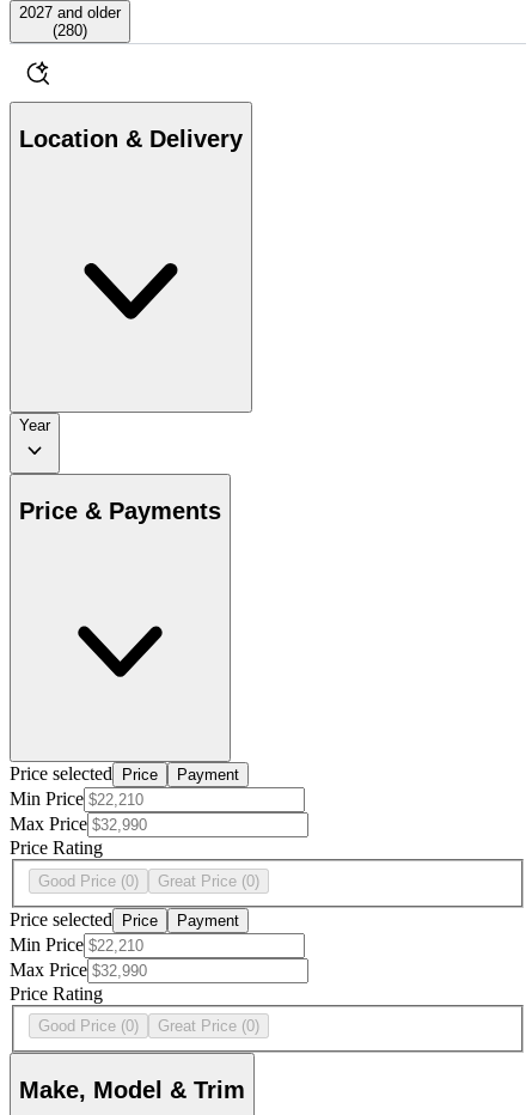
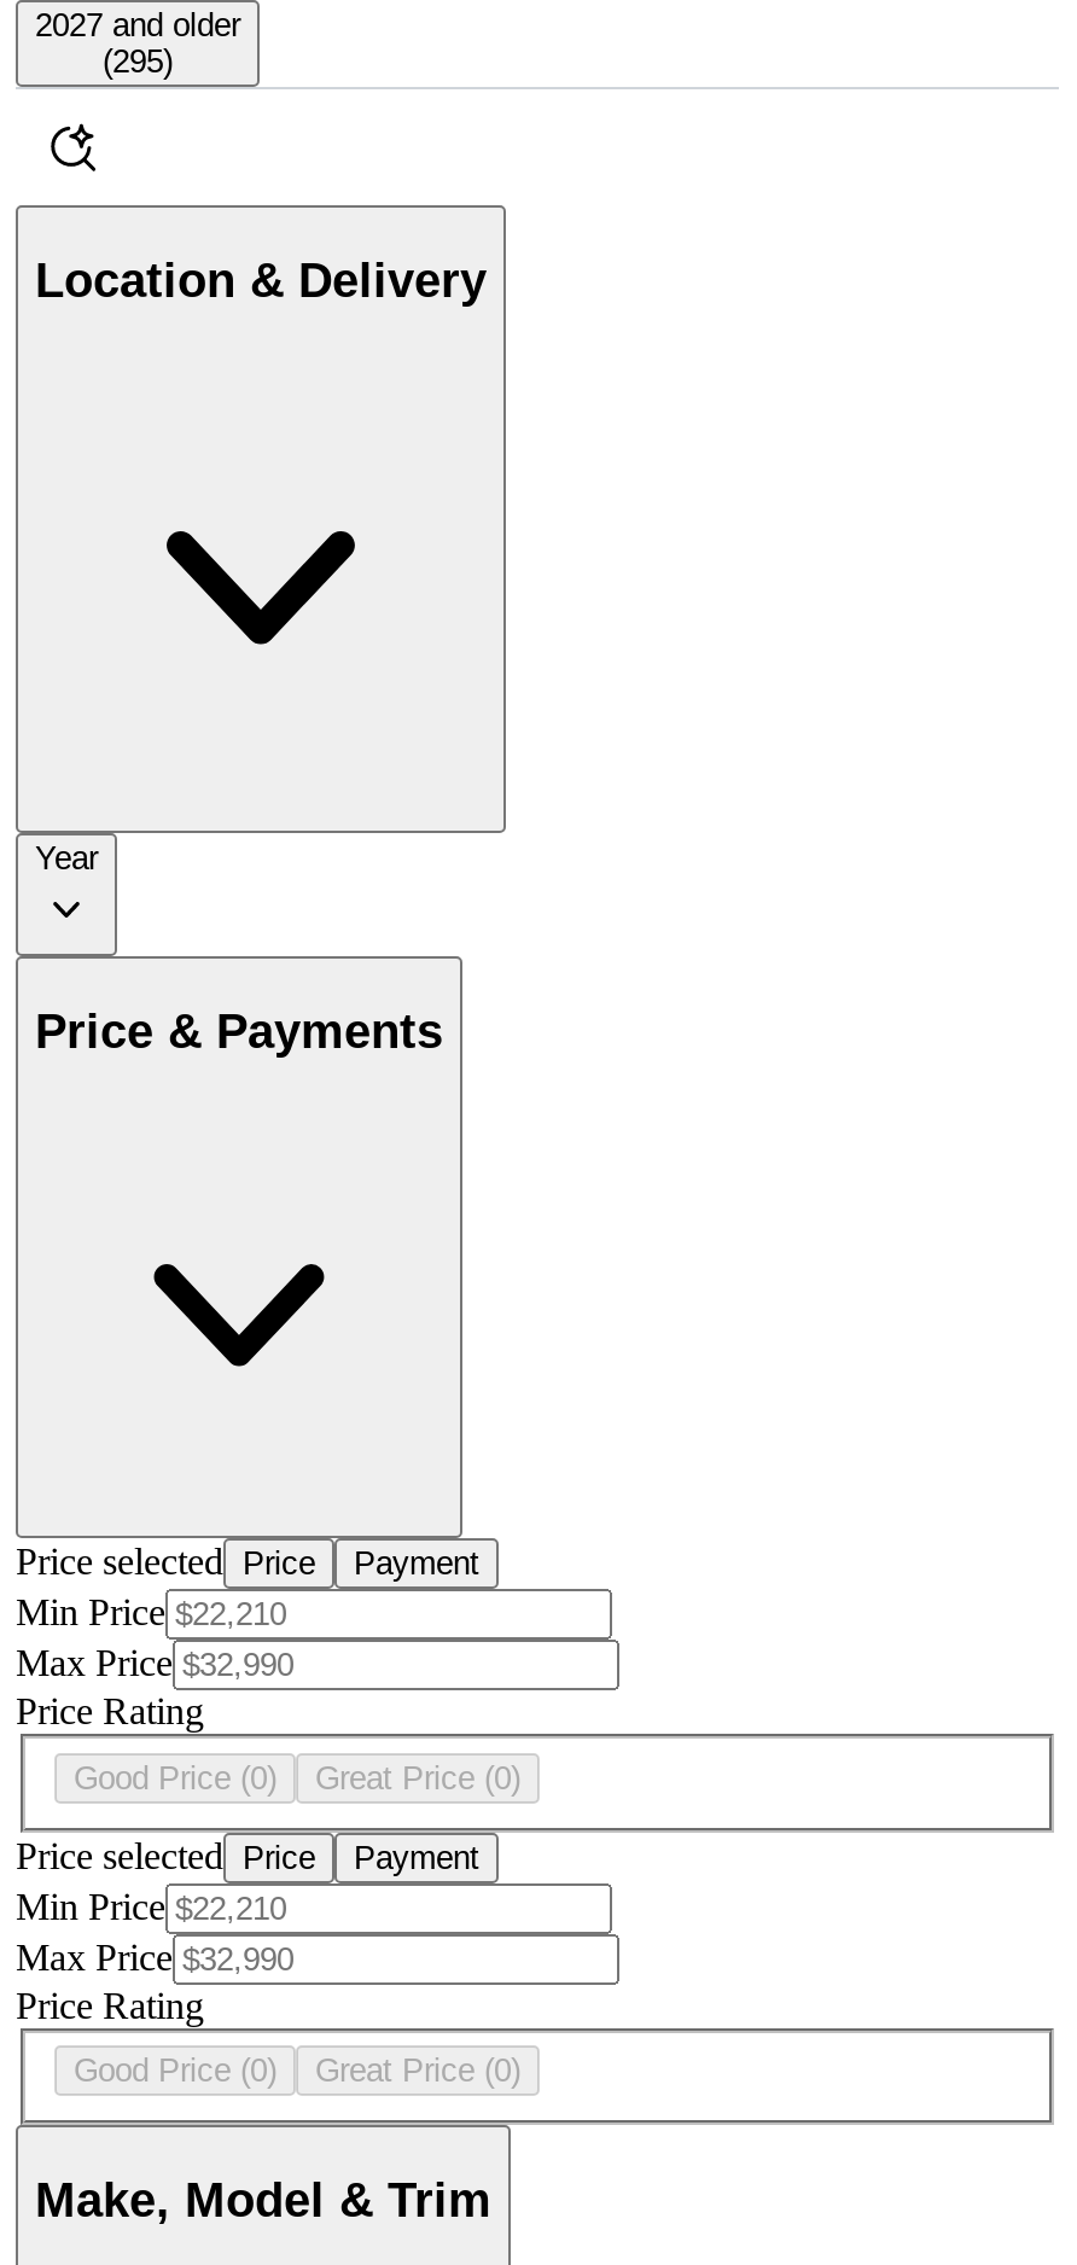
- (280)
+ (295)
